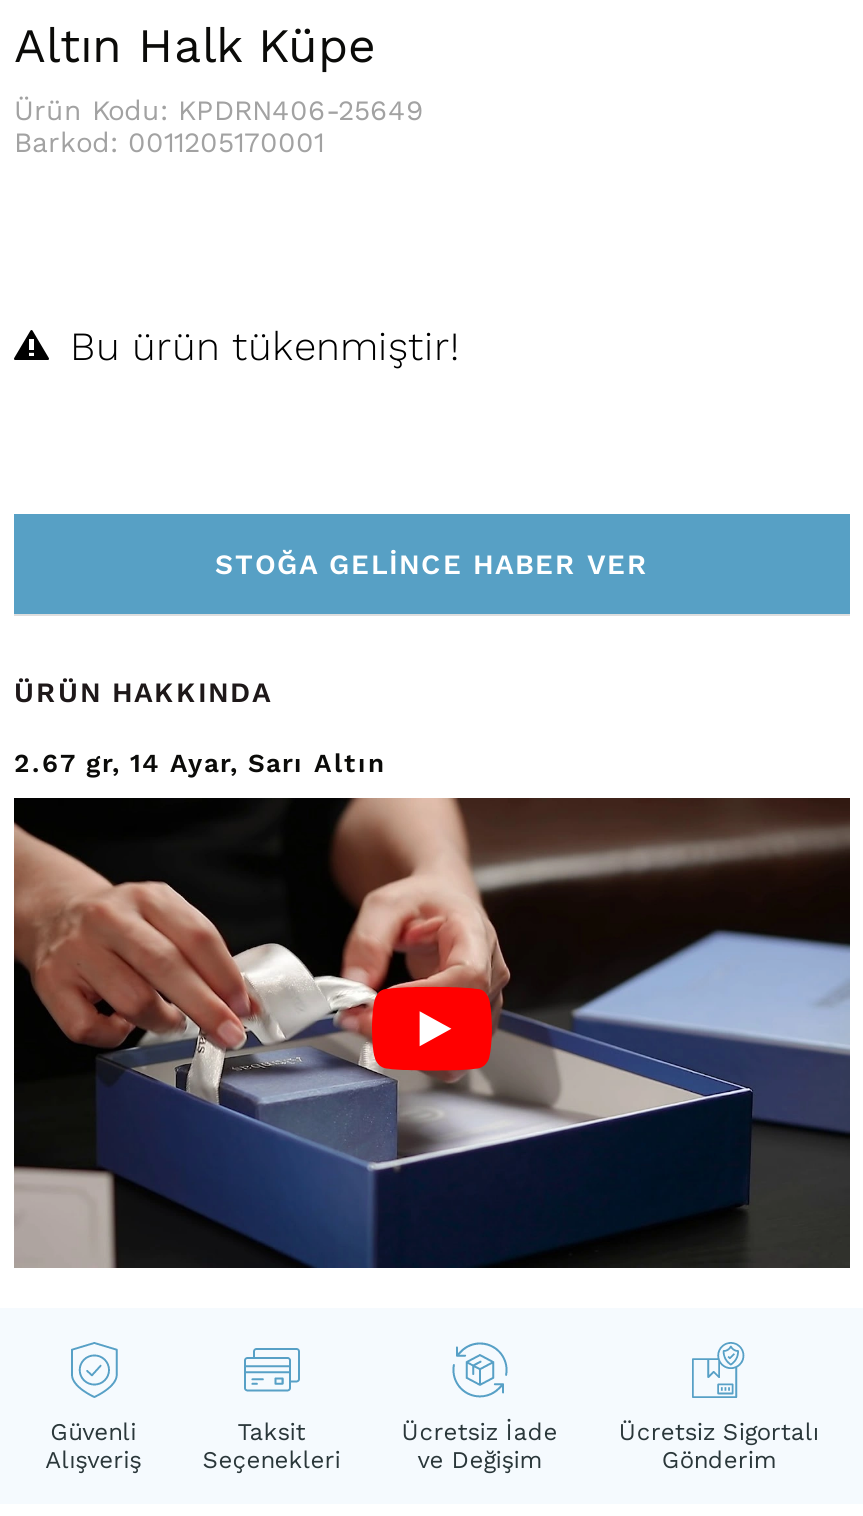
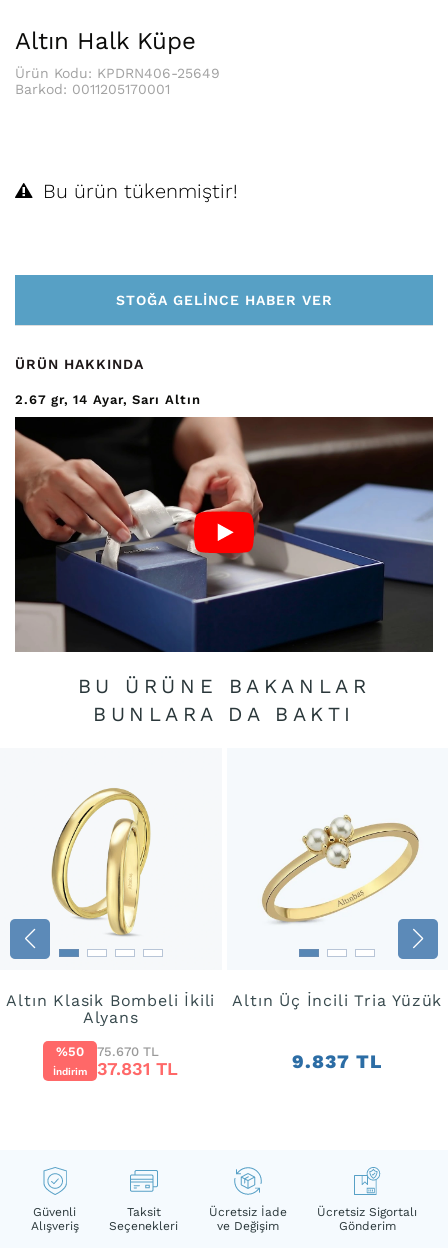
+ [image]
+ Altın Klasik Bombeli İkili
+ Alyans
+ %50
+ İndirim

+ BU ÜRÜNE BAKANLAR
+ BUNLARA DA BAKTI

+ 75.670 TL
+ 37.831 TL

+ [image]
+ Altın Üç İncili Tria Yüzük
+ 9.837 TL
